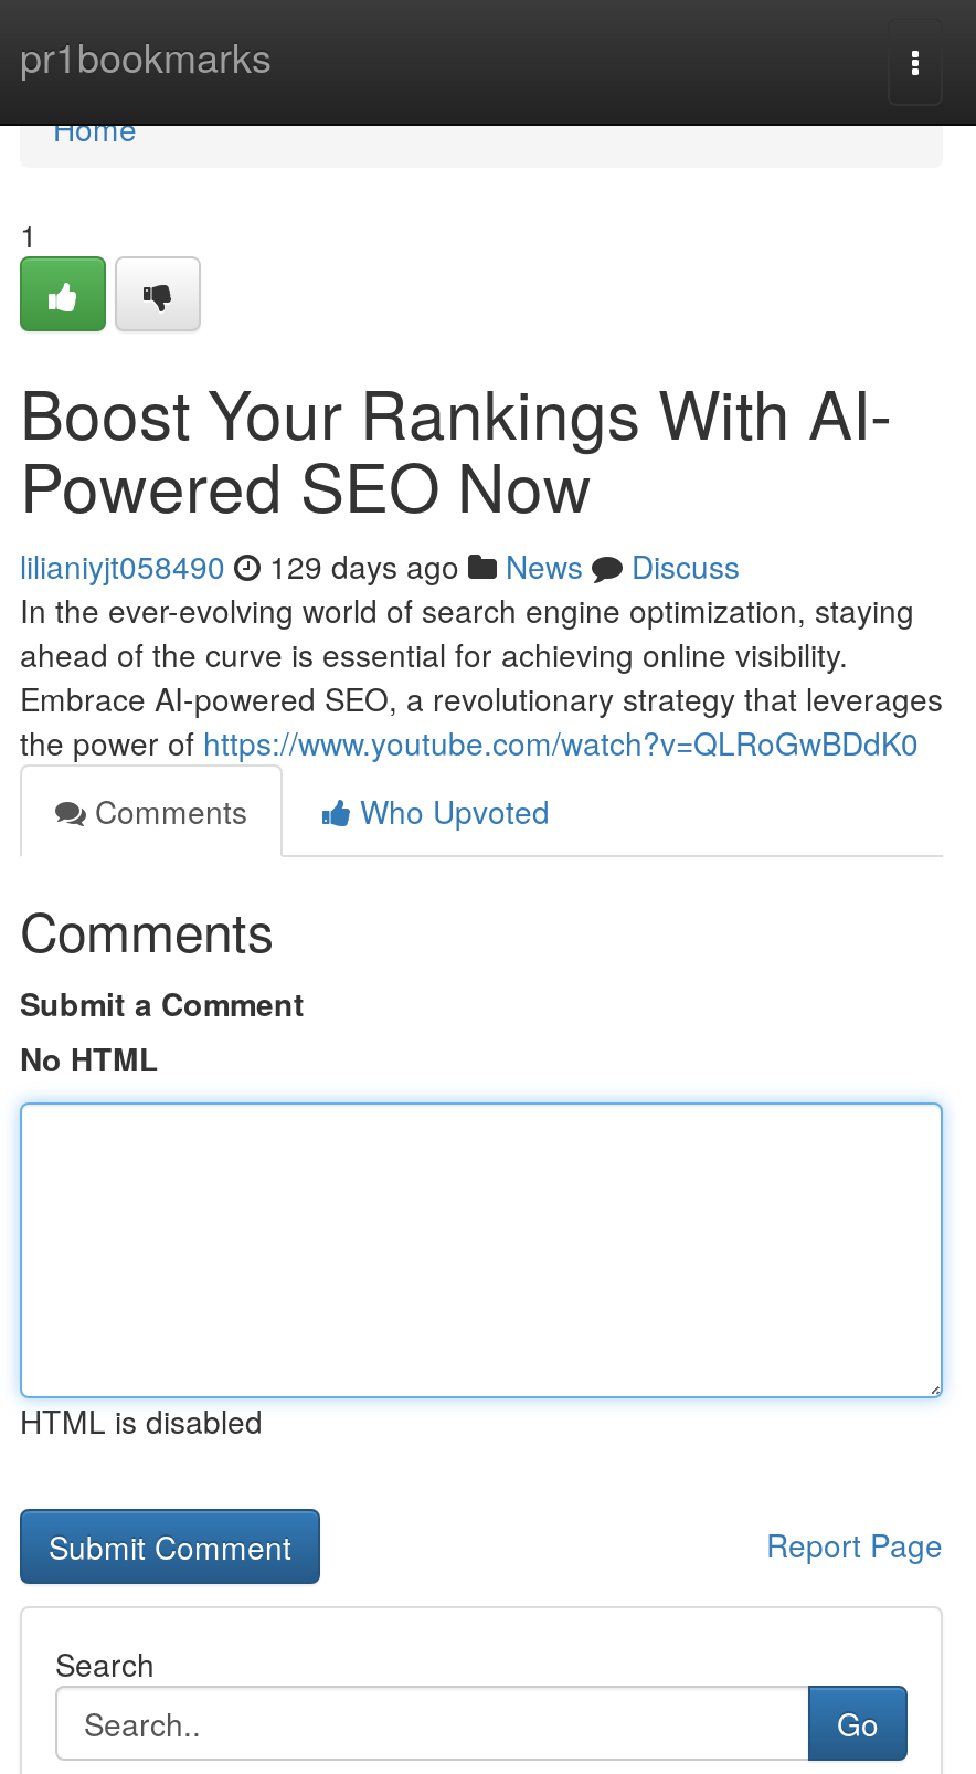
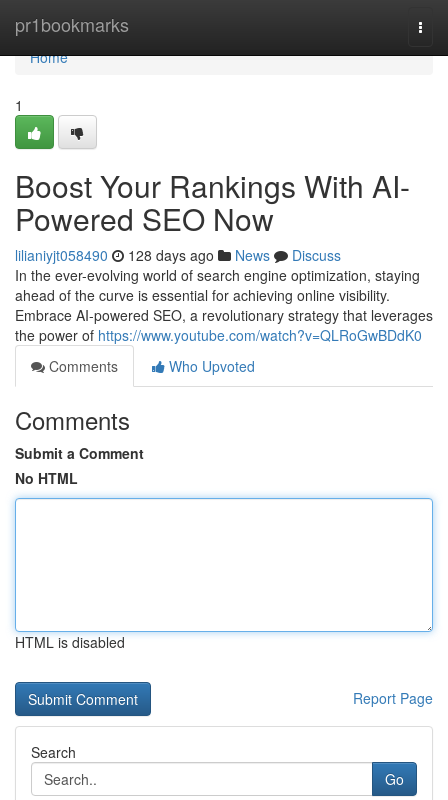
- lilianiyjt058490 129 days ago News Discuss
+ lilianiyjt058490 128 days ago News Discuss
